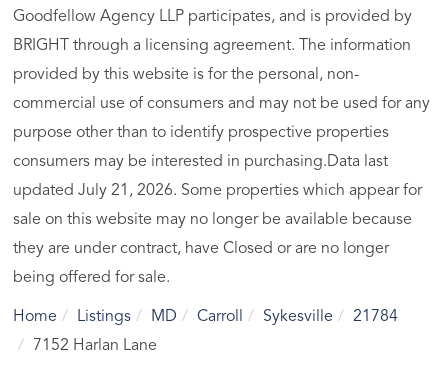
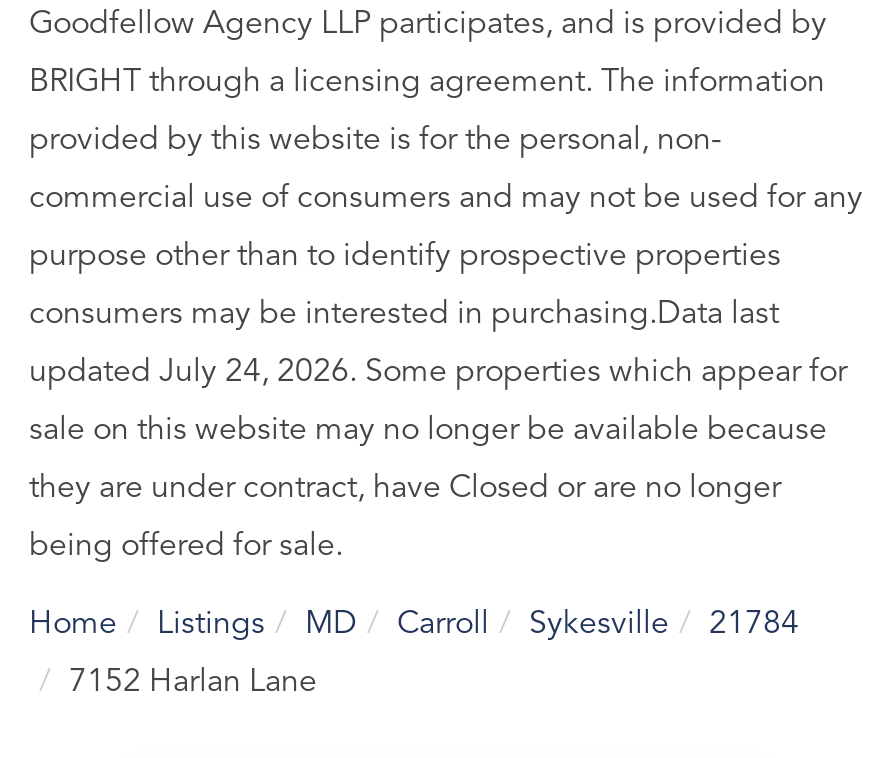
- updated July 21, 2026. Some properties which appear for
+ updated July 24, 2026. Some properties which appear for
